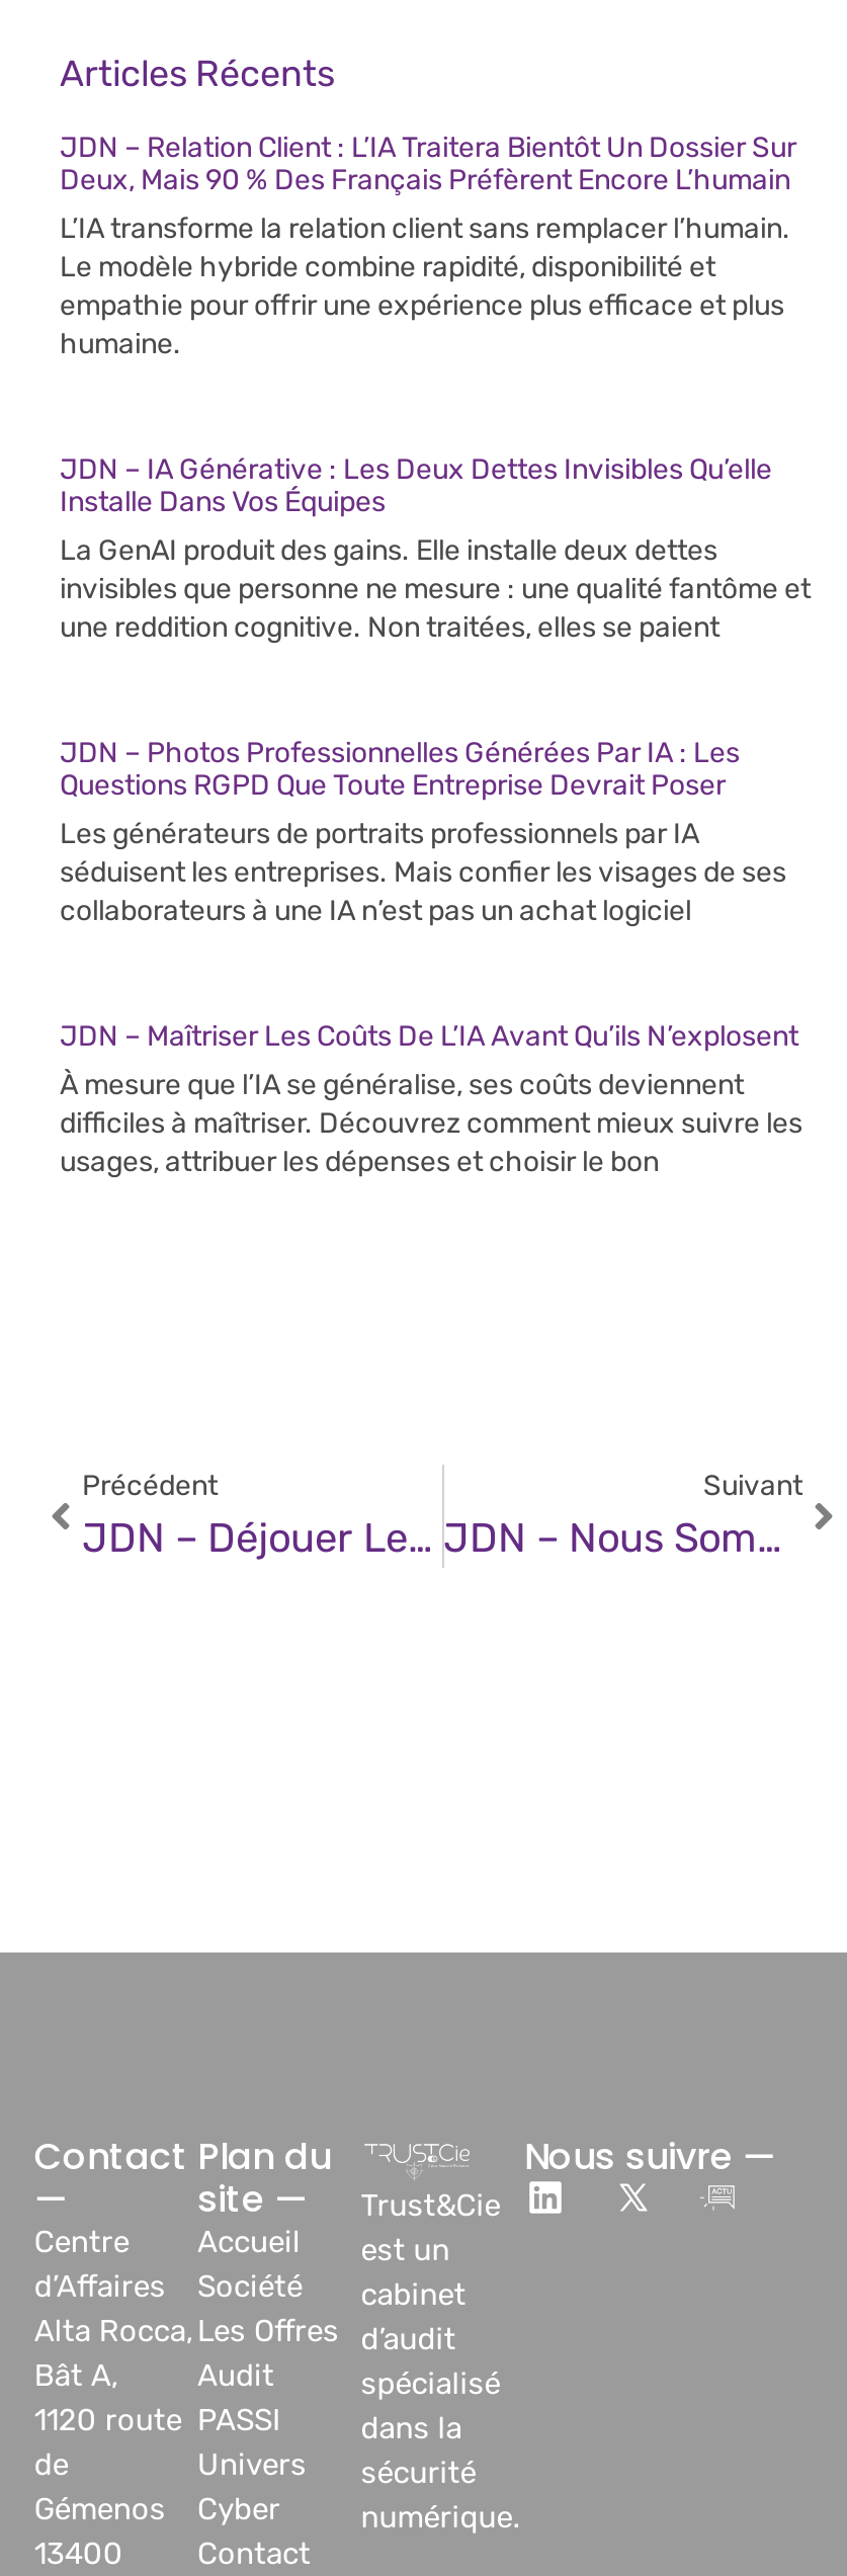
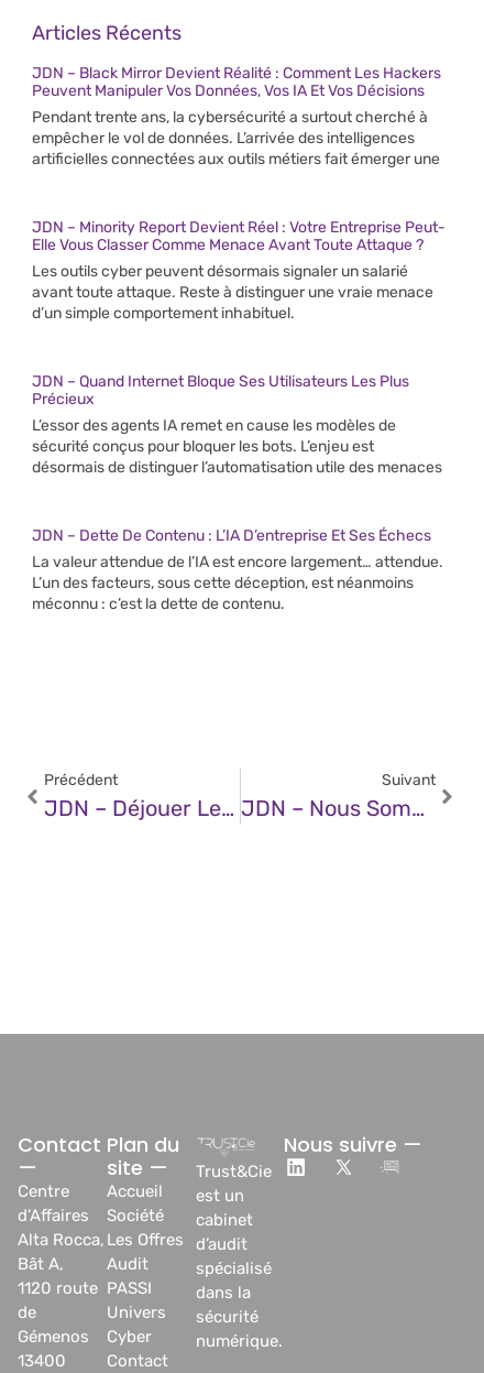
- JDN – Relation Client : L’IA Traitera Bientôt Un Dossier Sur
- Deux, Mais 90 % Des Français Préfèrent Encore L’humain
- L’IA transforme la relation client sans remplacer l’humain.
- Le modèle hybride combine rapidité, disponibilité et
- empathie pour offrir une expérience plus efficace et plus
- humaine.
+ JDN – Black Mirror Devient Réalité : Comment Les Hackers
+ Peuvent Manipuler Vos Données, Vos IA Et Vos Décisions
+ Pendant trente ans, la cybersécurité a surtout cherché à
+ empêcher le vol de données. L’arrivée des intelligences
+ artificielles connectées aux outils métiers fait émerger une

- JDN – IA Générative : Les Deux Dettes Invisibles Qu’elle
- Installe Dans Vos Équipes
- La GenAI produit des gains. Elle installe deux dettes
- invisibles que personne ne mesure : une qualité fantôme et
- une reddition cognitive. Non traitées, elles se paient
+ JDN – Minority Report Devient Réel : Votre Entreprise Peut-
+ Elle Vous Classer Comme Menace Avant Toute Attaque ?
+ Les outils cyber peuvent désormais signaler un salarié
+ avant toute attaque. Reste à distinguer une vraie menace
+ d’un simple comportement inhabituel.

- JDN – Photos Professionnelles Générées Par IA : Les
- Questions RGPD Que Toute Entreprise Devrait Poser
- Les générateurs de portraits professionnels par IA
- séduisent les entreprises. Mais confier les visages de ses
- collaborateurs à une IA n’est pas un achat logiciel
+ JDN – Quand Internet Bloque Ses Utilisateurs Les Plus
+ Précieux
+ L’essor des agents IA remet en cause les modèles de
+ sécurité conçus pour bloquer les bots. L’enjeu est
+ désormais de distinguer l’automatisation utile des menaces

- JDN – Maîtriser Les Coûts De L’IA Avant Qu’ils N’explosent
- À mesure que l’IA se généralise, ses coûts deviennent
- difficiles à maîtriser. Découvrez comment mieux suivre les
- usages, attribuer les dépenses et choisir le bon
+ JDN – Dette De Contenu : L’IA D’entreprise Et Ses Échecs
+ La valeur attendue de l’IA est encore largement… attendue.
+ L’un des facteurs, sous cette déception, est néanmoins
+ méconnu : c’est la dette de contenu.
